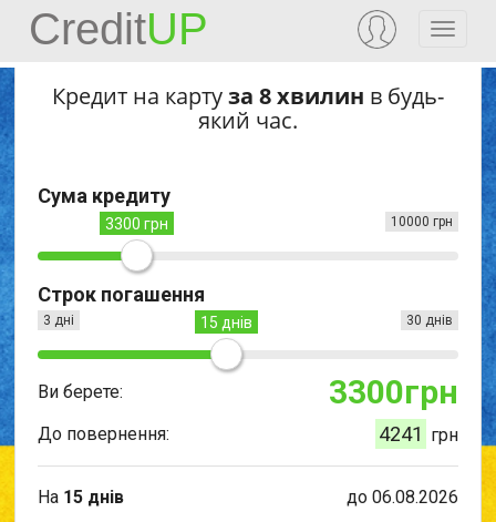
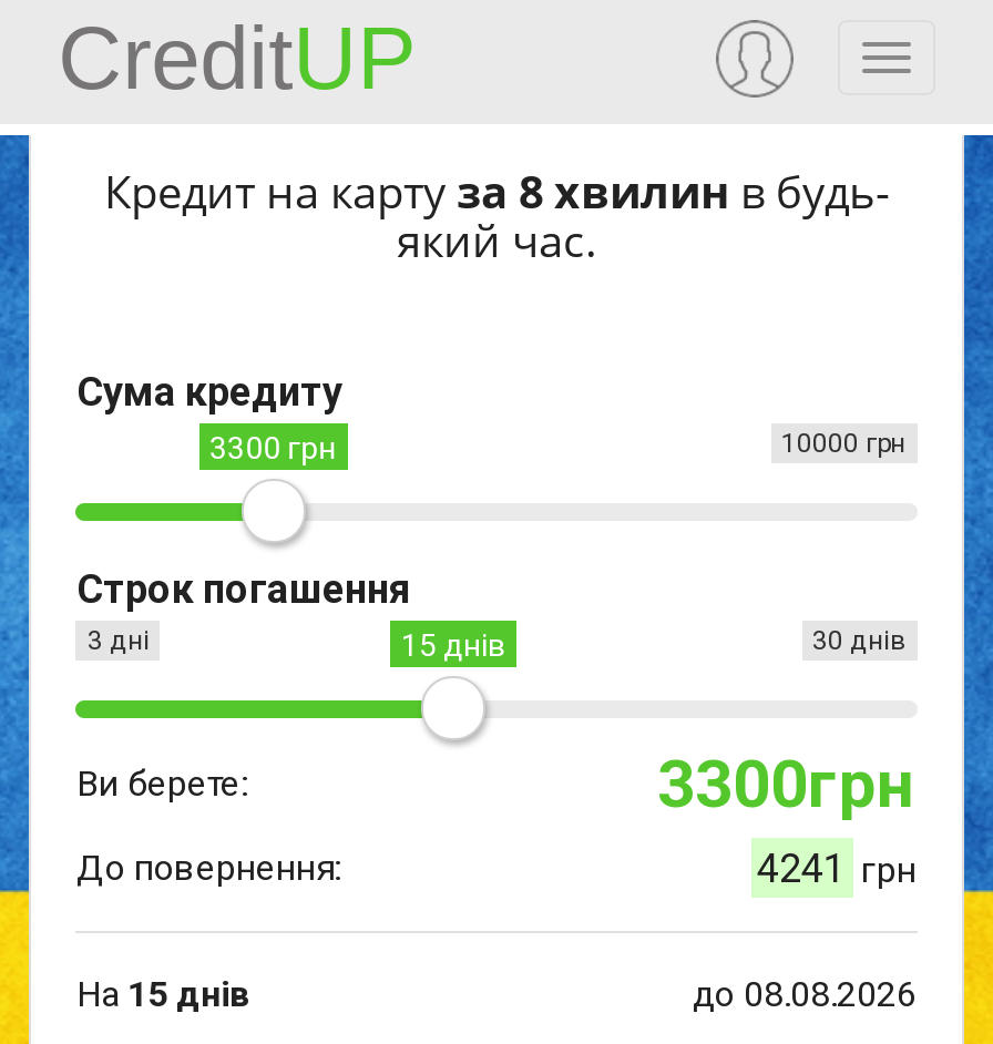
- до 06.08.2026
+ до 08.08.2026
